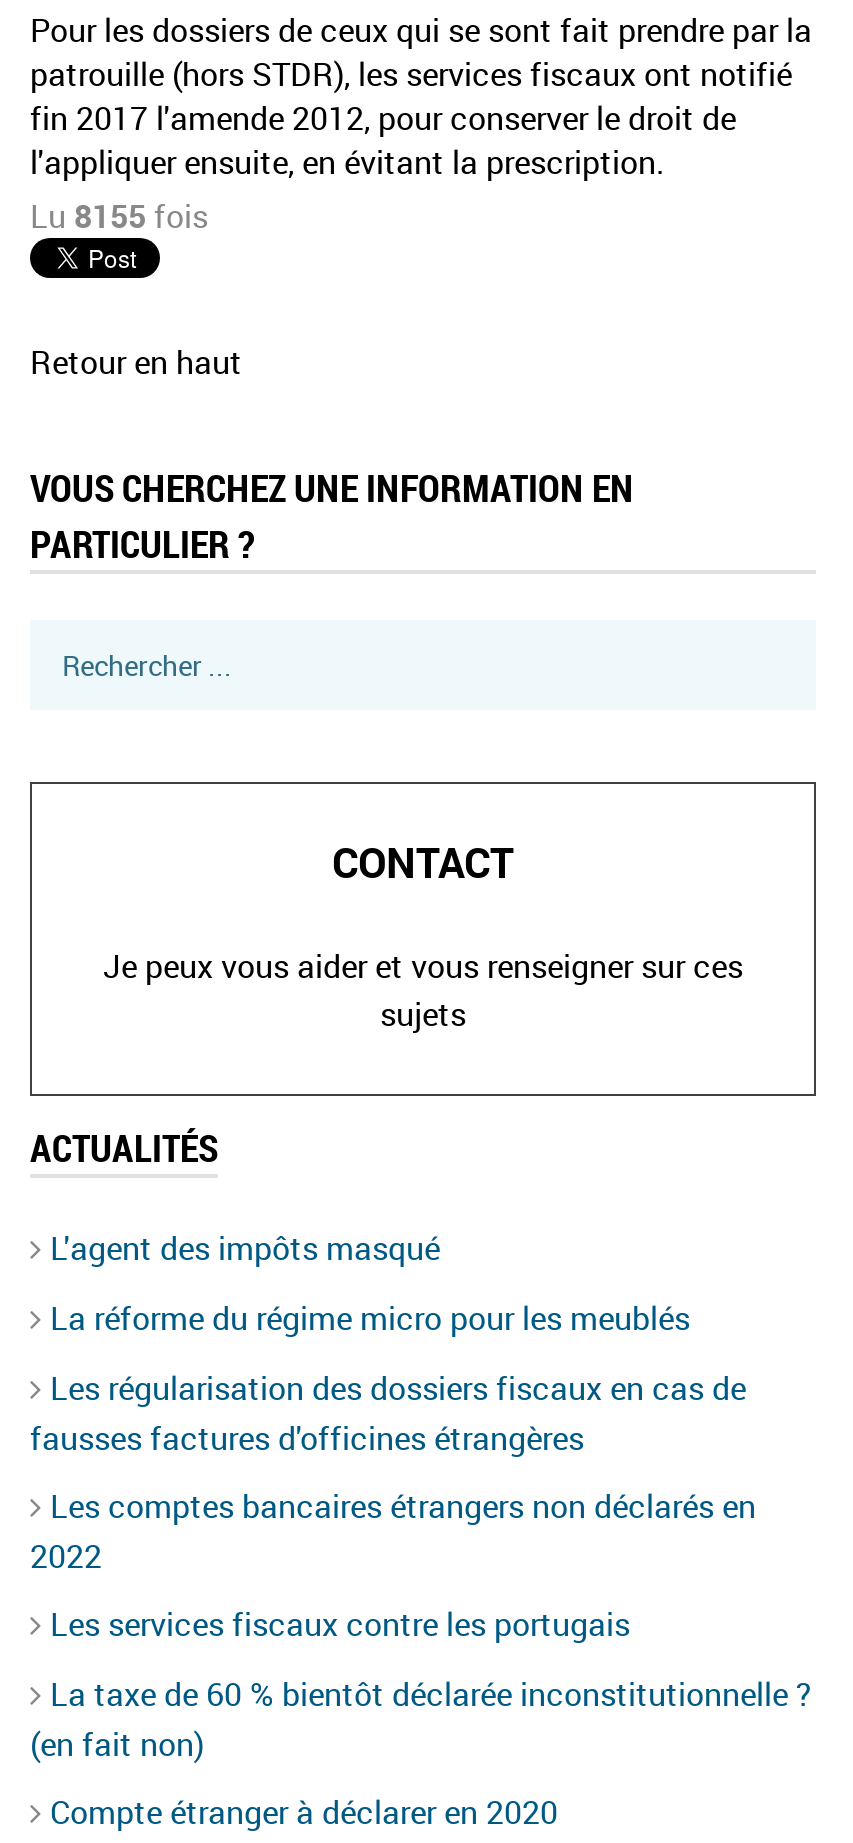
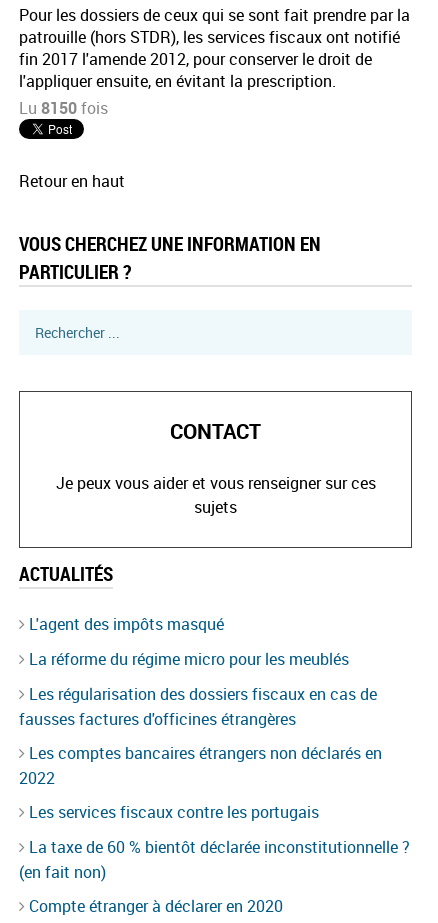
- Lu 8155 fois
+ Lu 8150 fois
